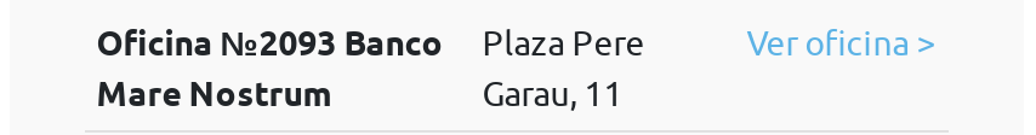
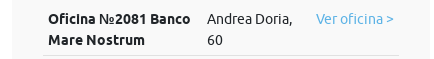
- Oficina №2093 Banco
+ Oficina №2081 Banco

- Plaza Pere
- Garau, 11
+ Andrea Doria,
+ 60
